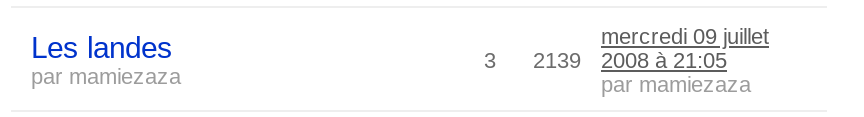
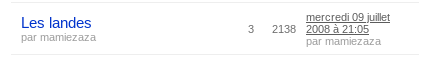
- 3 2139 2008 à 21:05
+ 3 2138 2008 à 21:05
